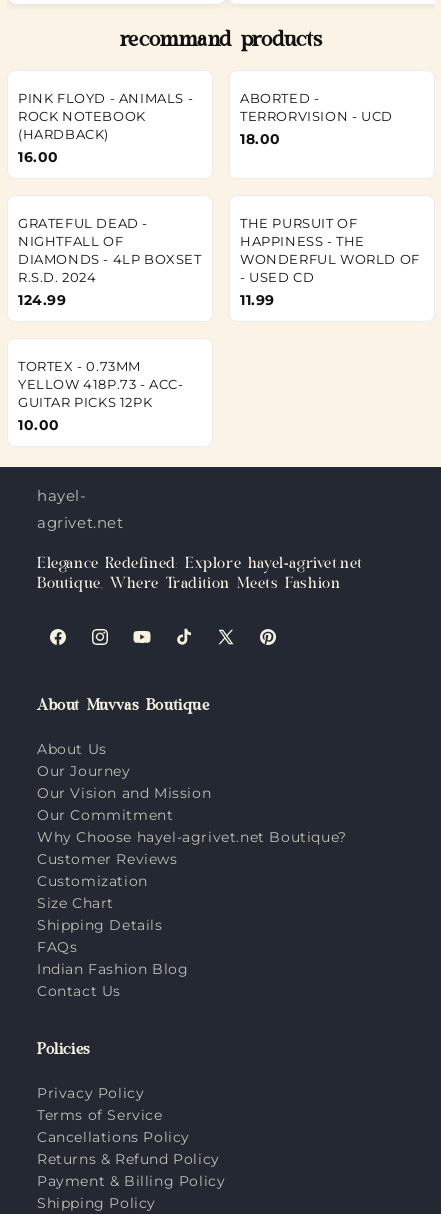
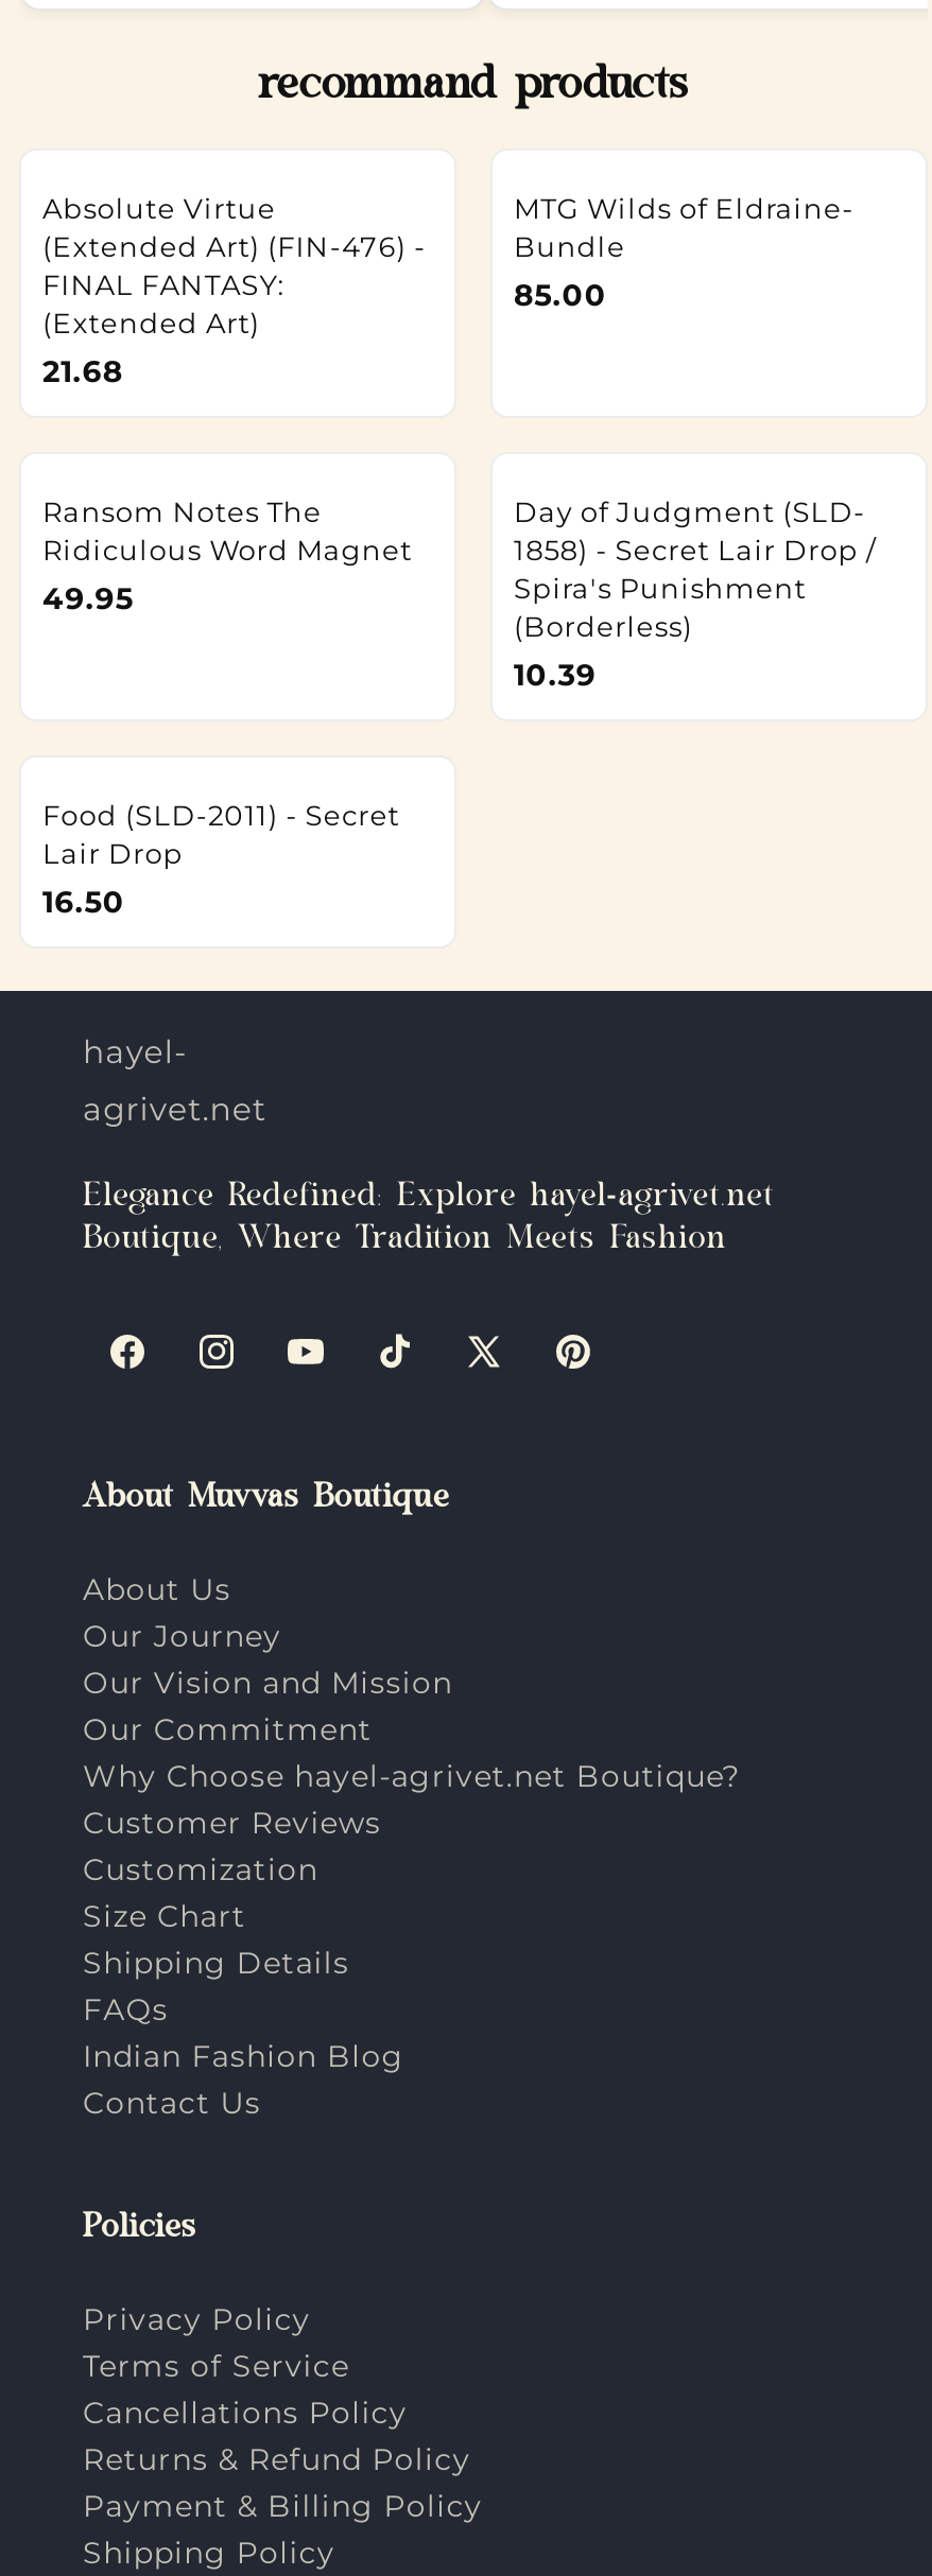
- PINK FLOYD - ANIMALS -
- ROCK NOTEBOOK
- (HARDBACK)
- 16.00
+ Absolute Virtue
+ (Extended Art) (FIN-476) -
+ FINAL FANTASY:
+ (Extended Art)
+ 21.68

- ABORTED -
- TERRORVISION - UCD
- 18.00
+ MTG Wilds of Eldraine-
+ Bundle
+ 85.00

- GRATEFUL DEAD -
- NIGHTFALL OF
- DIAMONDS - 4LP BOXSET
- R.S.D. 2024
- 124.99
+ Ransom Notes The
+ Ridiculous Word Magnet
+ 49.95

- THE PURSUIT OF
- HAPPINESS - THE
- WONDERFUL WORLD OF
- - USED CD
- 11.99
+ Day of Judgment (SLD-
+ 1858) - Secret Lair Drop /
+ Spira's Punishment
+ (Borderless)
+ 10.39

- TORTEX - 0.73MM
- YELLOW 418P.73 - ACC-
- GUITAR PICKS 12PK
- 10.00
+ Food (SLD-2011) - Secret
+ Lair Drop
+ 16.50
